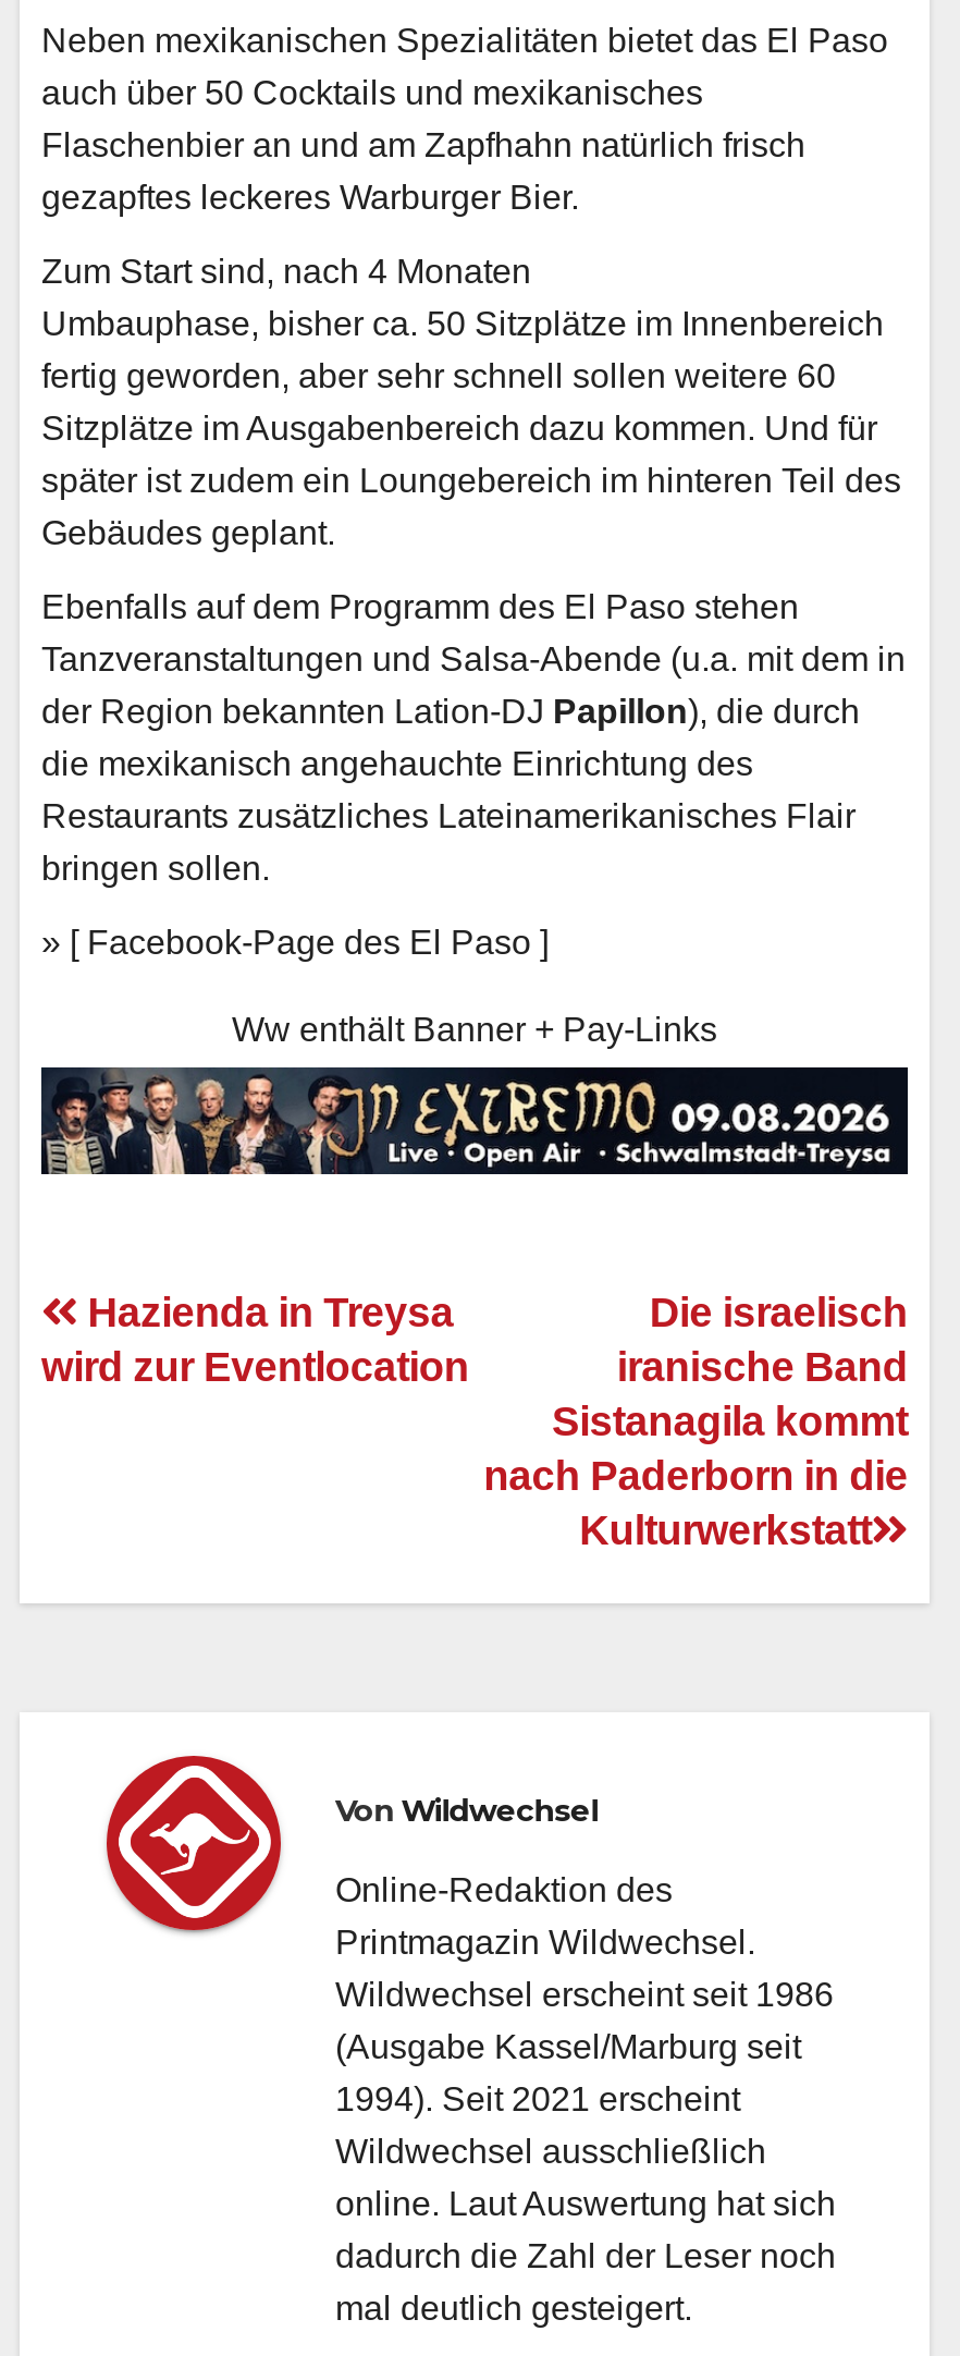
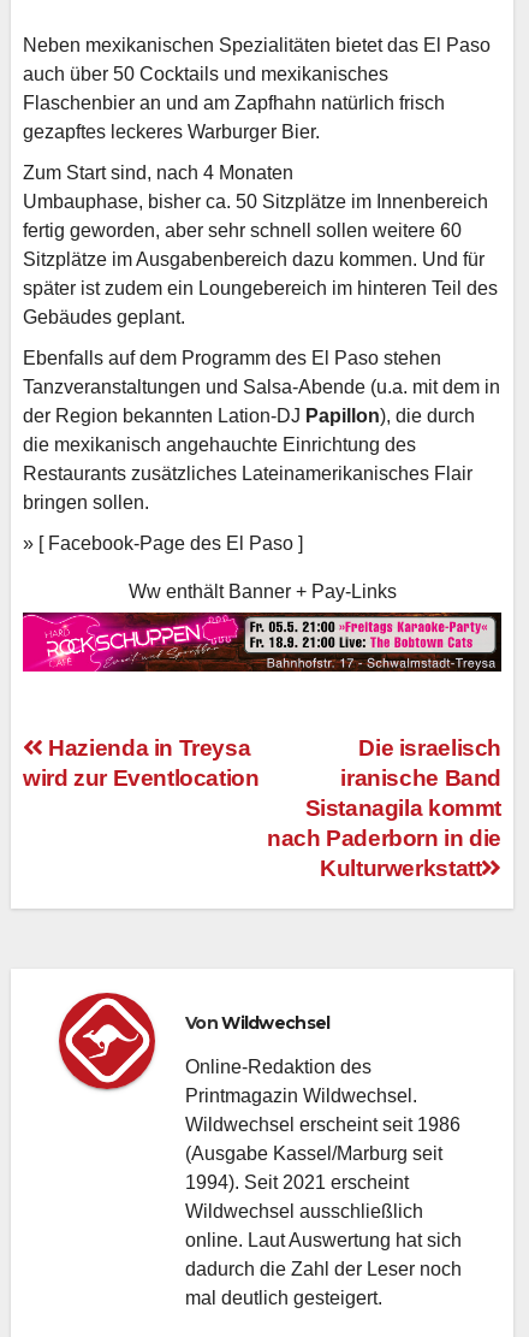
- [image]
+ [image]
